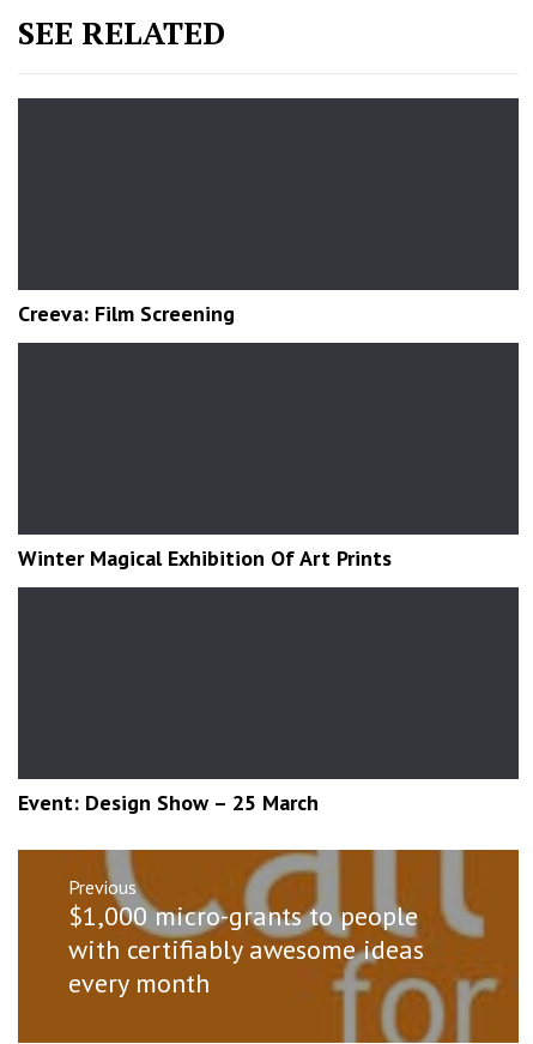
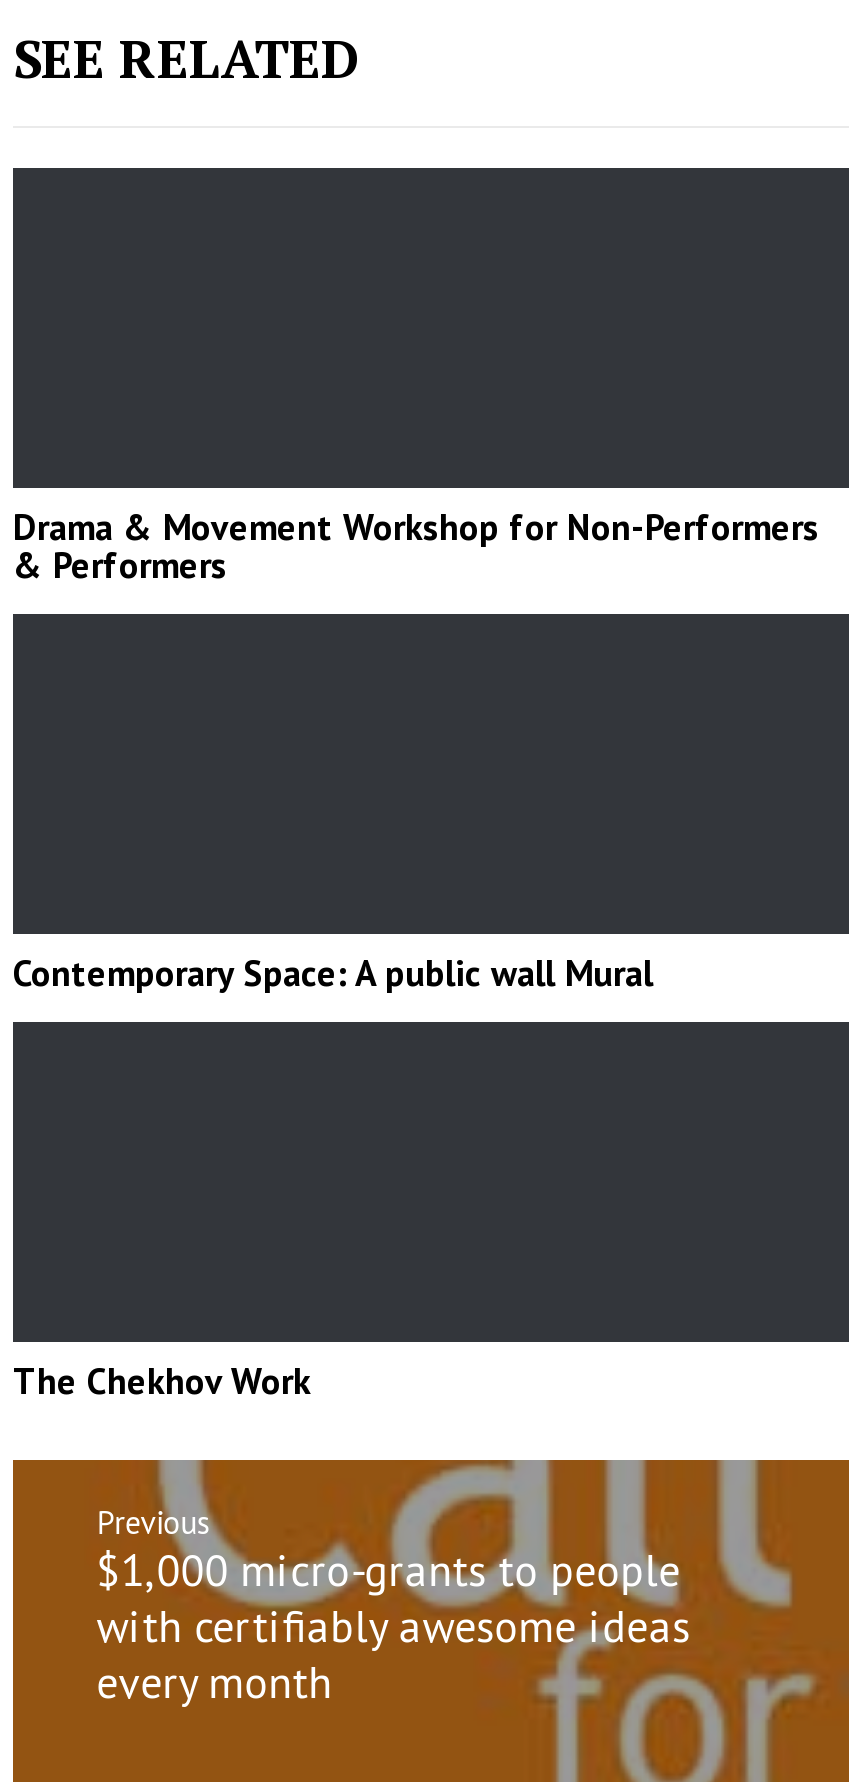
- Creeva: Film Screening
+ Drama & Movement Workshop for Non-Performers
+ & Performers

- Winter Magical Exhibition Of Art Prints
+ Contemporary Space: A public wall Mural

- Event: Design Show – 25 March
+ The Chekhov Work
